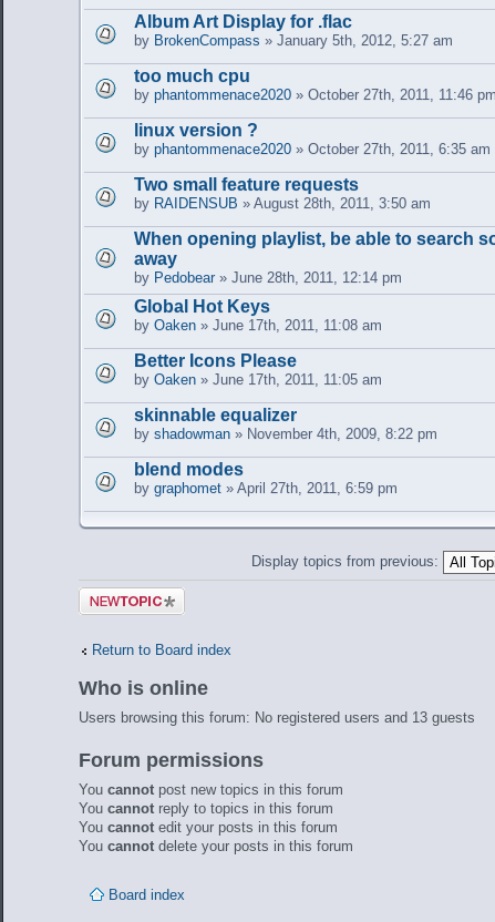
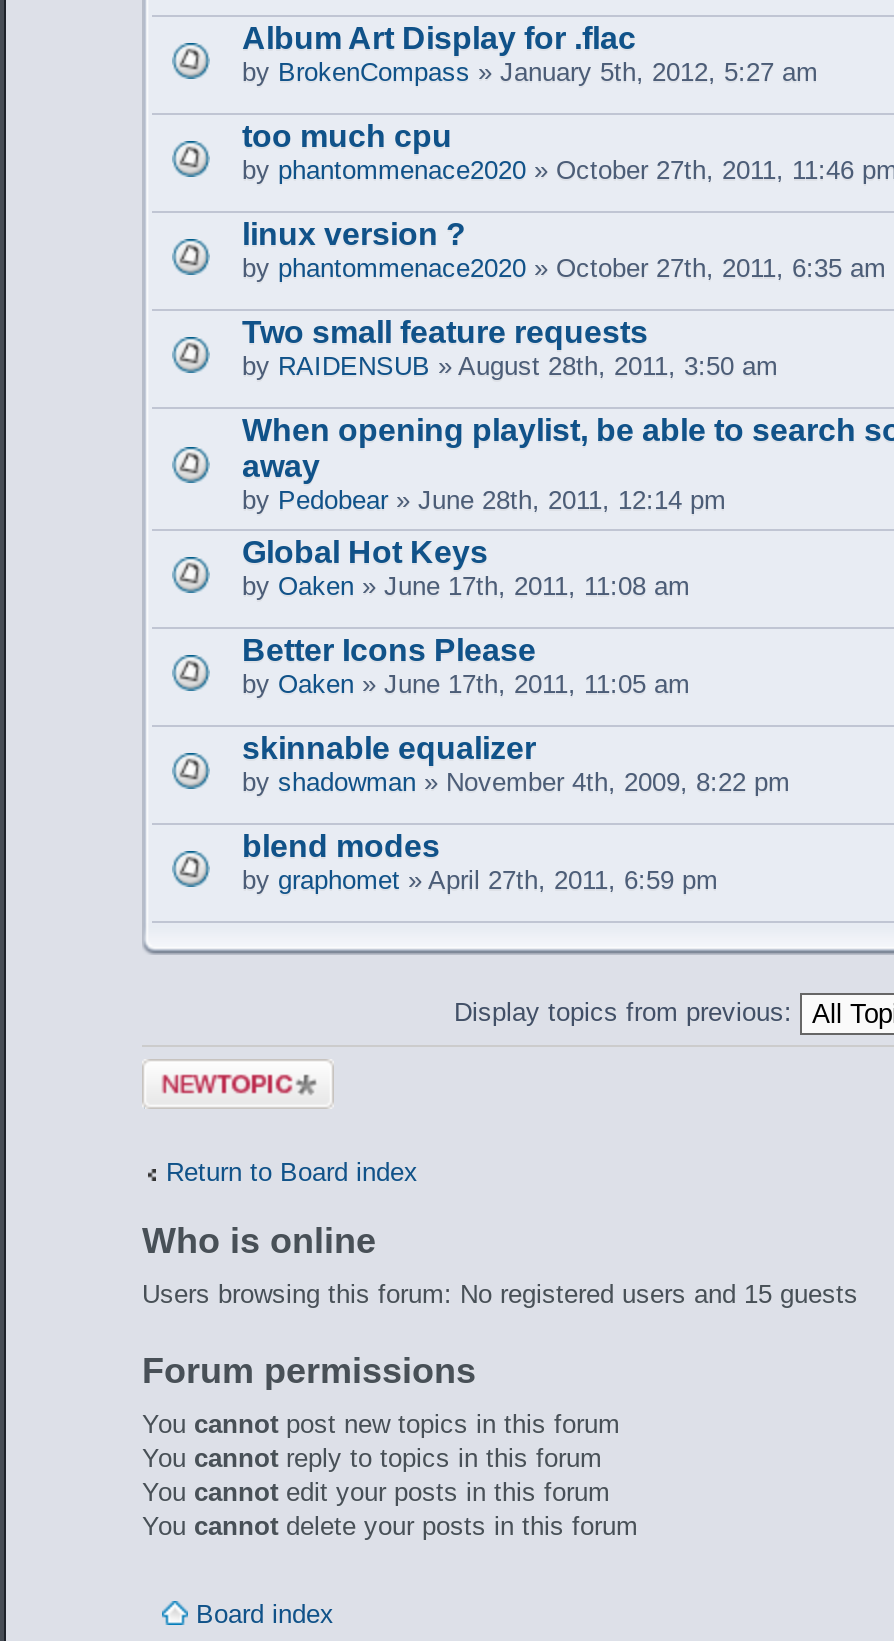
- Users browsing this forum: No registered users and 13 guests
+ Users browsing this forum: No registered users and 15 guests
